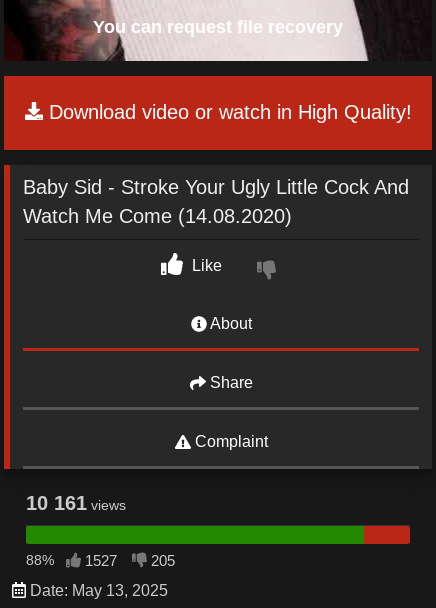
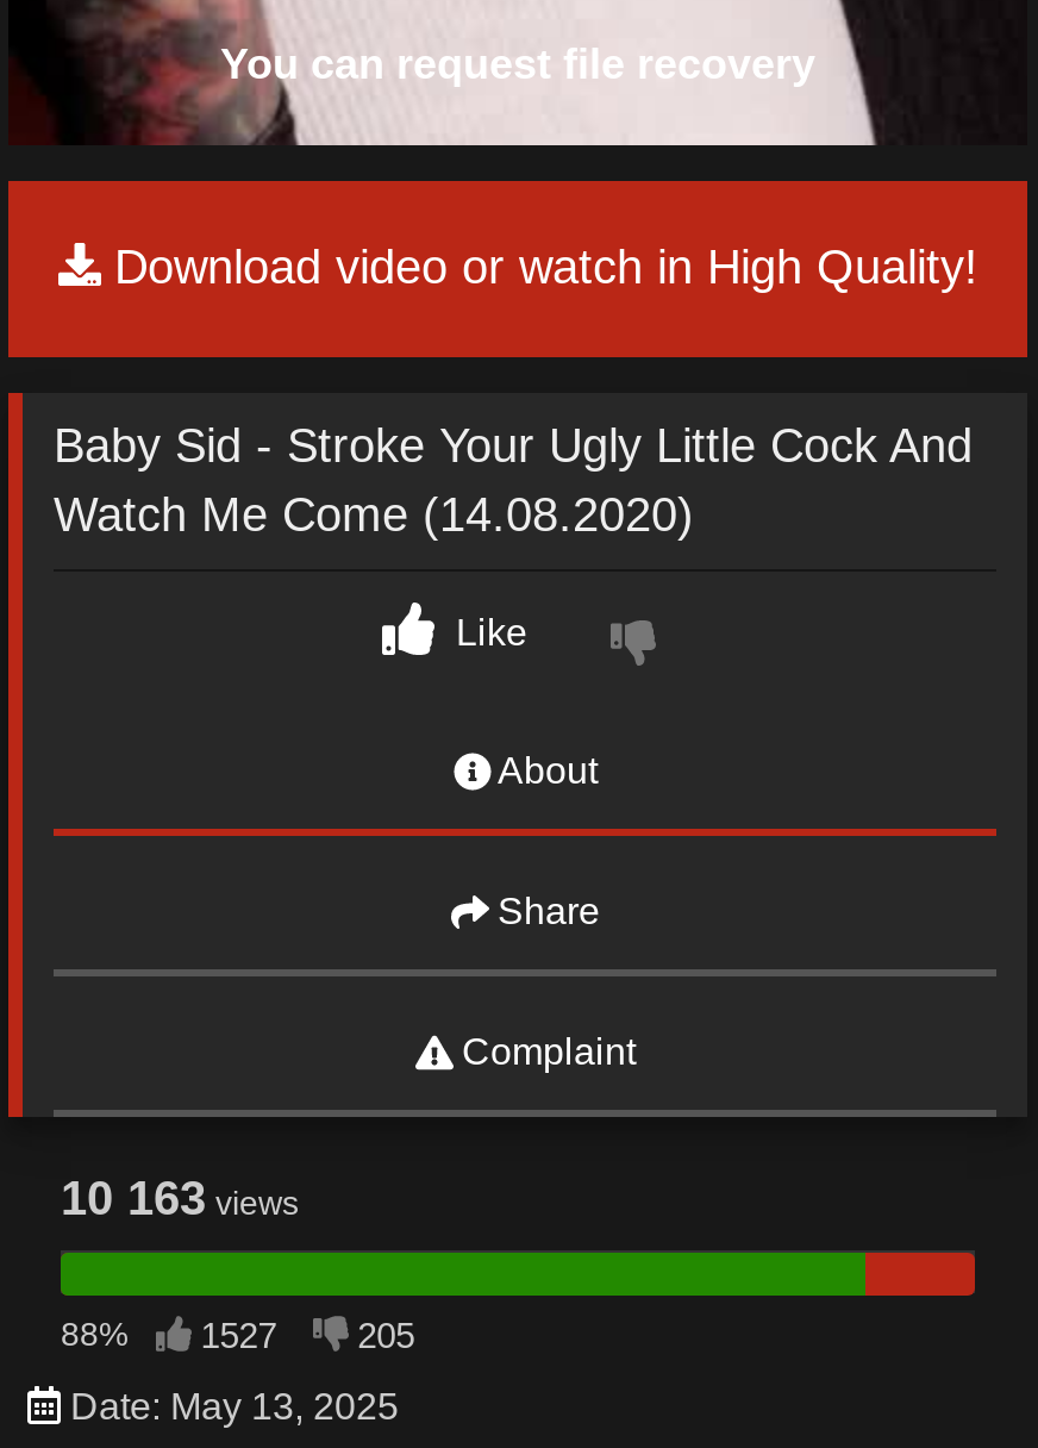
- 10 161 views
+ 10 163 views
